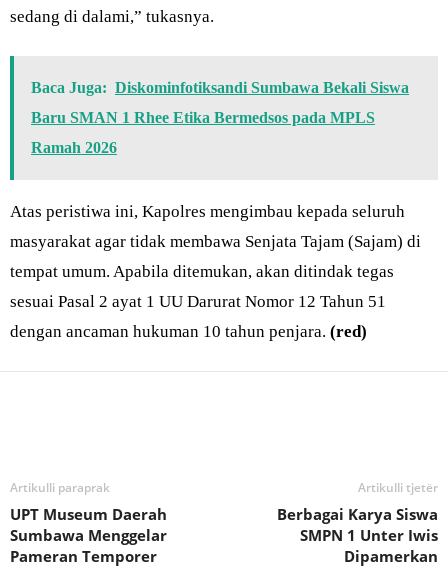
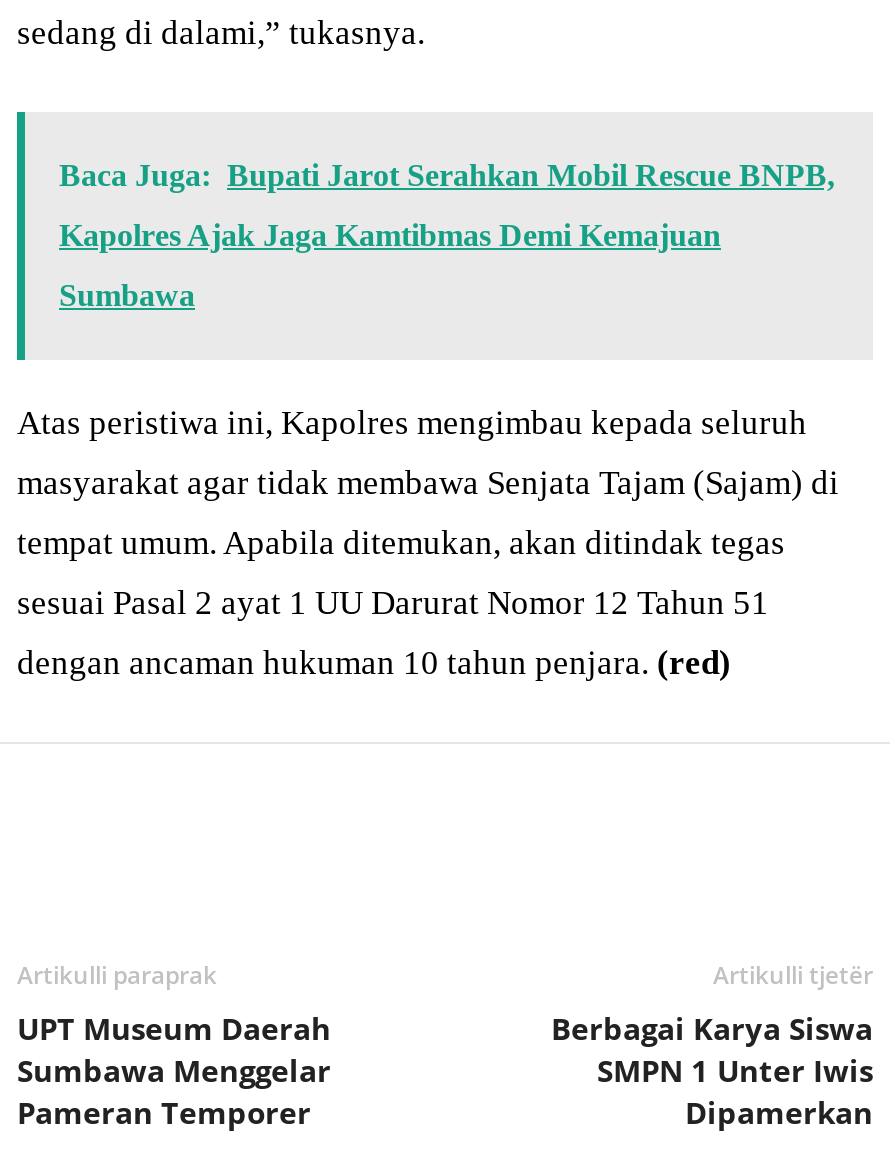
- Baca Juga: Diskominfotiksandi Sumbawa Bekali Siswa
+ Baca Juga: Bupati Jarot Serahkan Mobil Rescue BNPB,

- Baru SMAN 1 Rhee Etika Bermedsos pada MPLS
+ Kapolres Ajak Jaga Kamtibmas Demi Kemajuan

- Ramah 2026
+ Sumbawa
